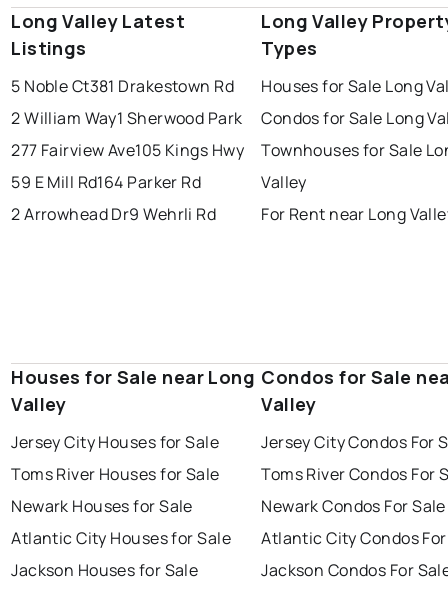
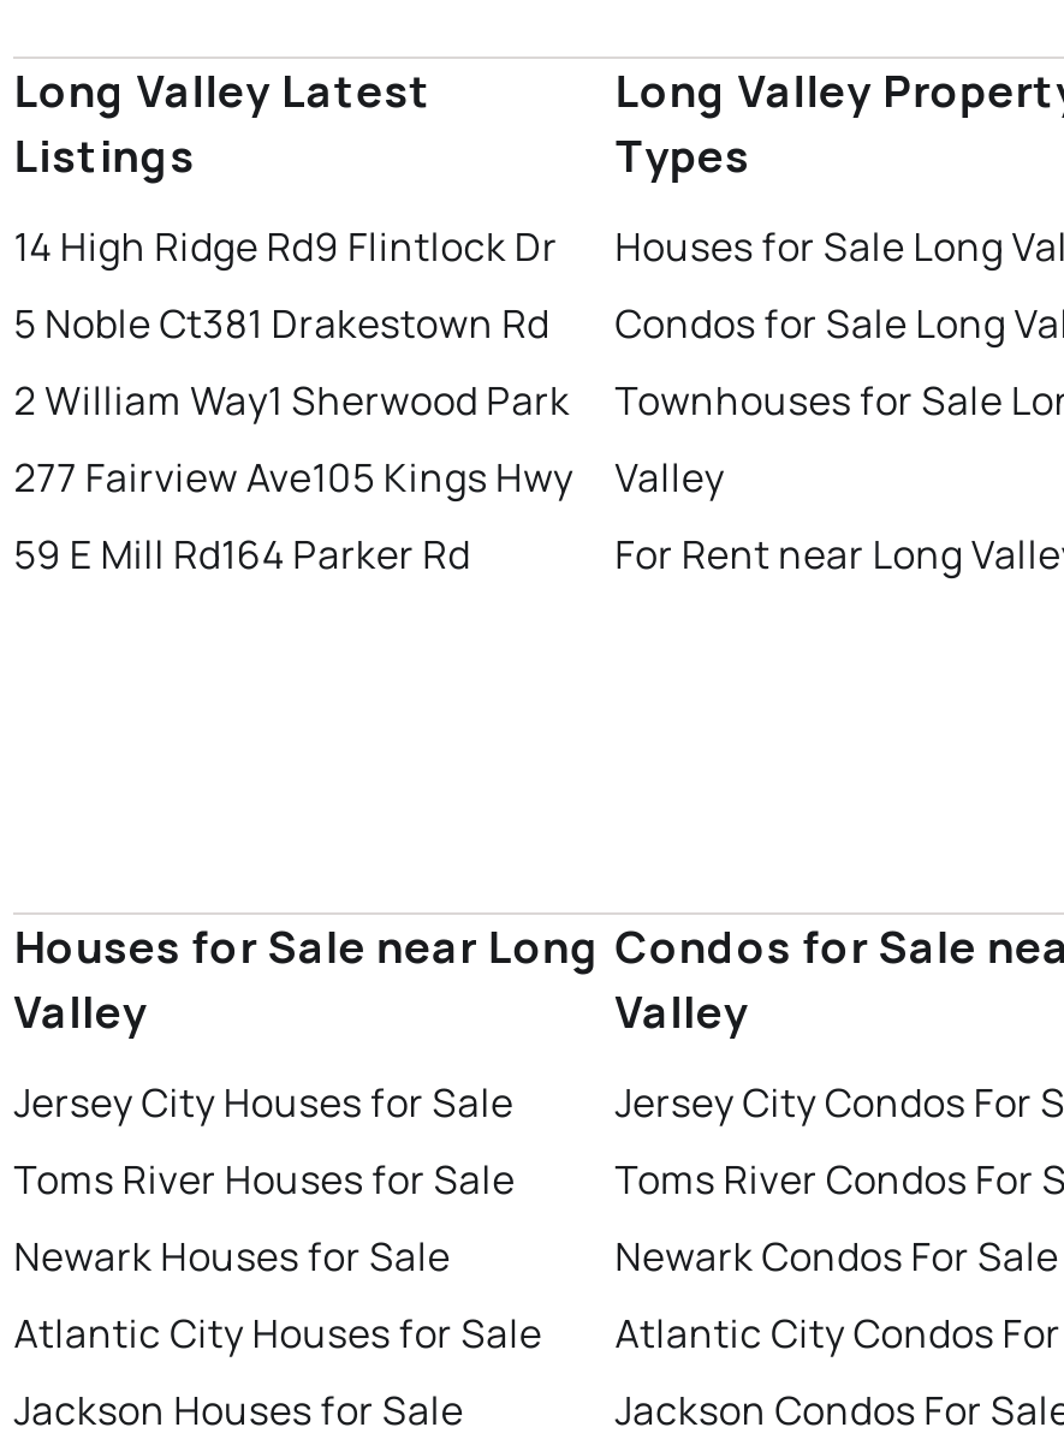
moved down: 5 Noble Ct381 Drakestown Rd | 2 William Way 1 Sherwood Park | 277 Fairview Ave105 Kings Hwy | 59 E Mill Rd164 Parker Rd

+ 14 High Ridge Rd9 Flintlock Dr

- 2 Arrowhead Dr9 Wehrli Rd
